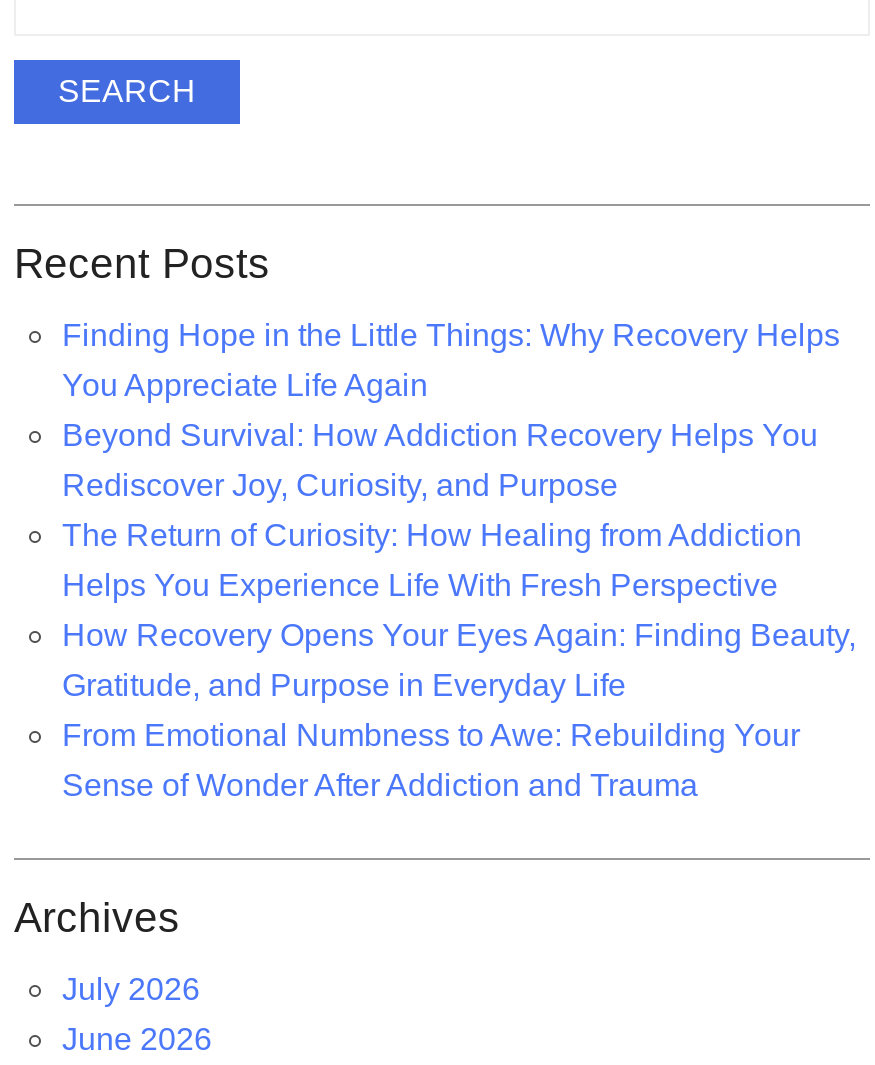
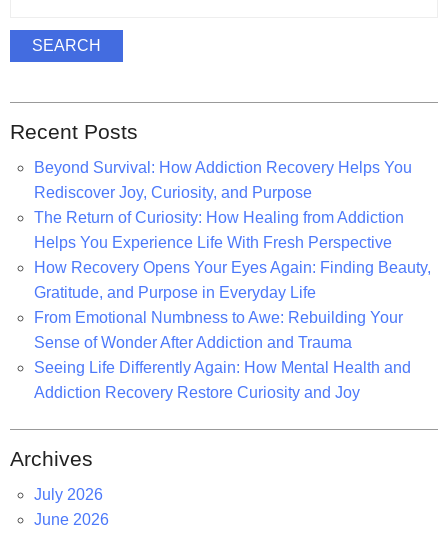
- Finding Hope in the Little Things: Why Recovery Helps
- You Appreciate Life Again

moved up: Beyond Survival: How Addiction Recovery Helps You | Rediscover Joy, Curiosity, and Purpose | The Return of Curiosity: How Healing from Addiction | Helps You Experience Life With Fresh Perspective | How Recovery Opens Your Eyes Again: Finding Beauty, | Gratitude, and Purpose in Everyday Life | From Emotional Numbness to Awe: Rebuilding Your | Sense of Wonder After Addiction and Trauma

+ Seeing Life Differently Again: How Mental Health and
+ Addiction Recovery Restore Curiosity and Joy
